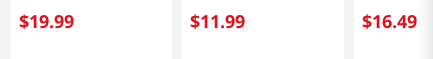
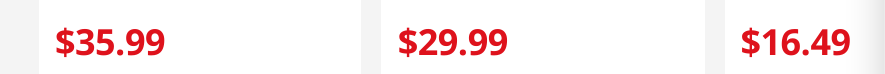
- $19.99
+ $35.99

- $11.99
+ $29.99
